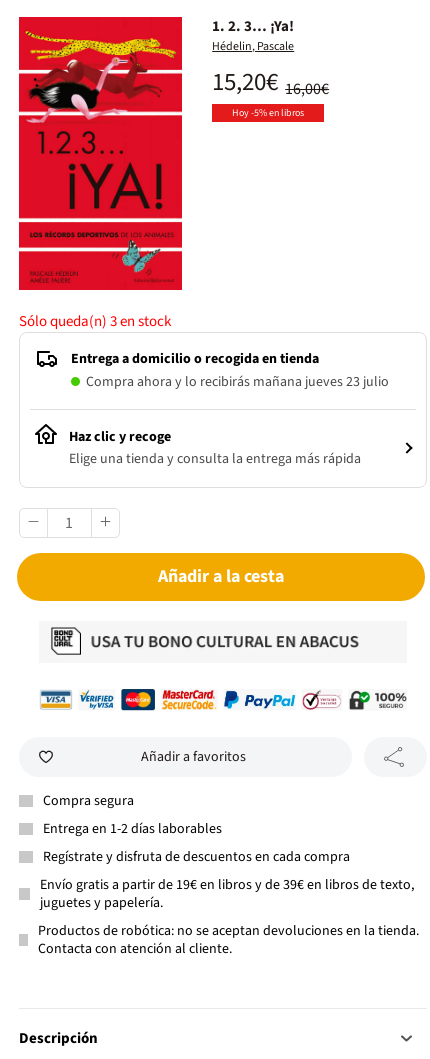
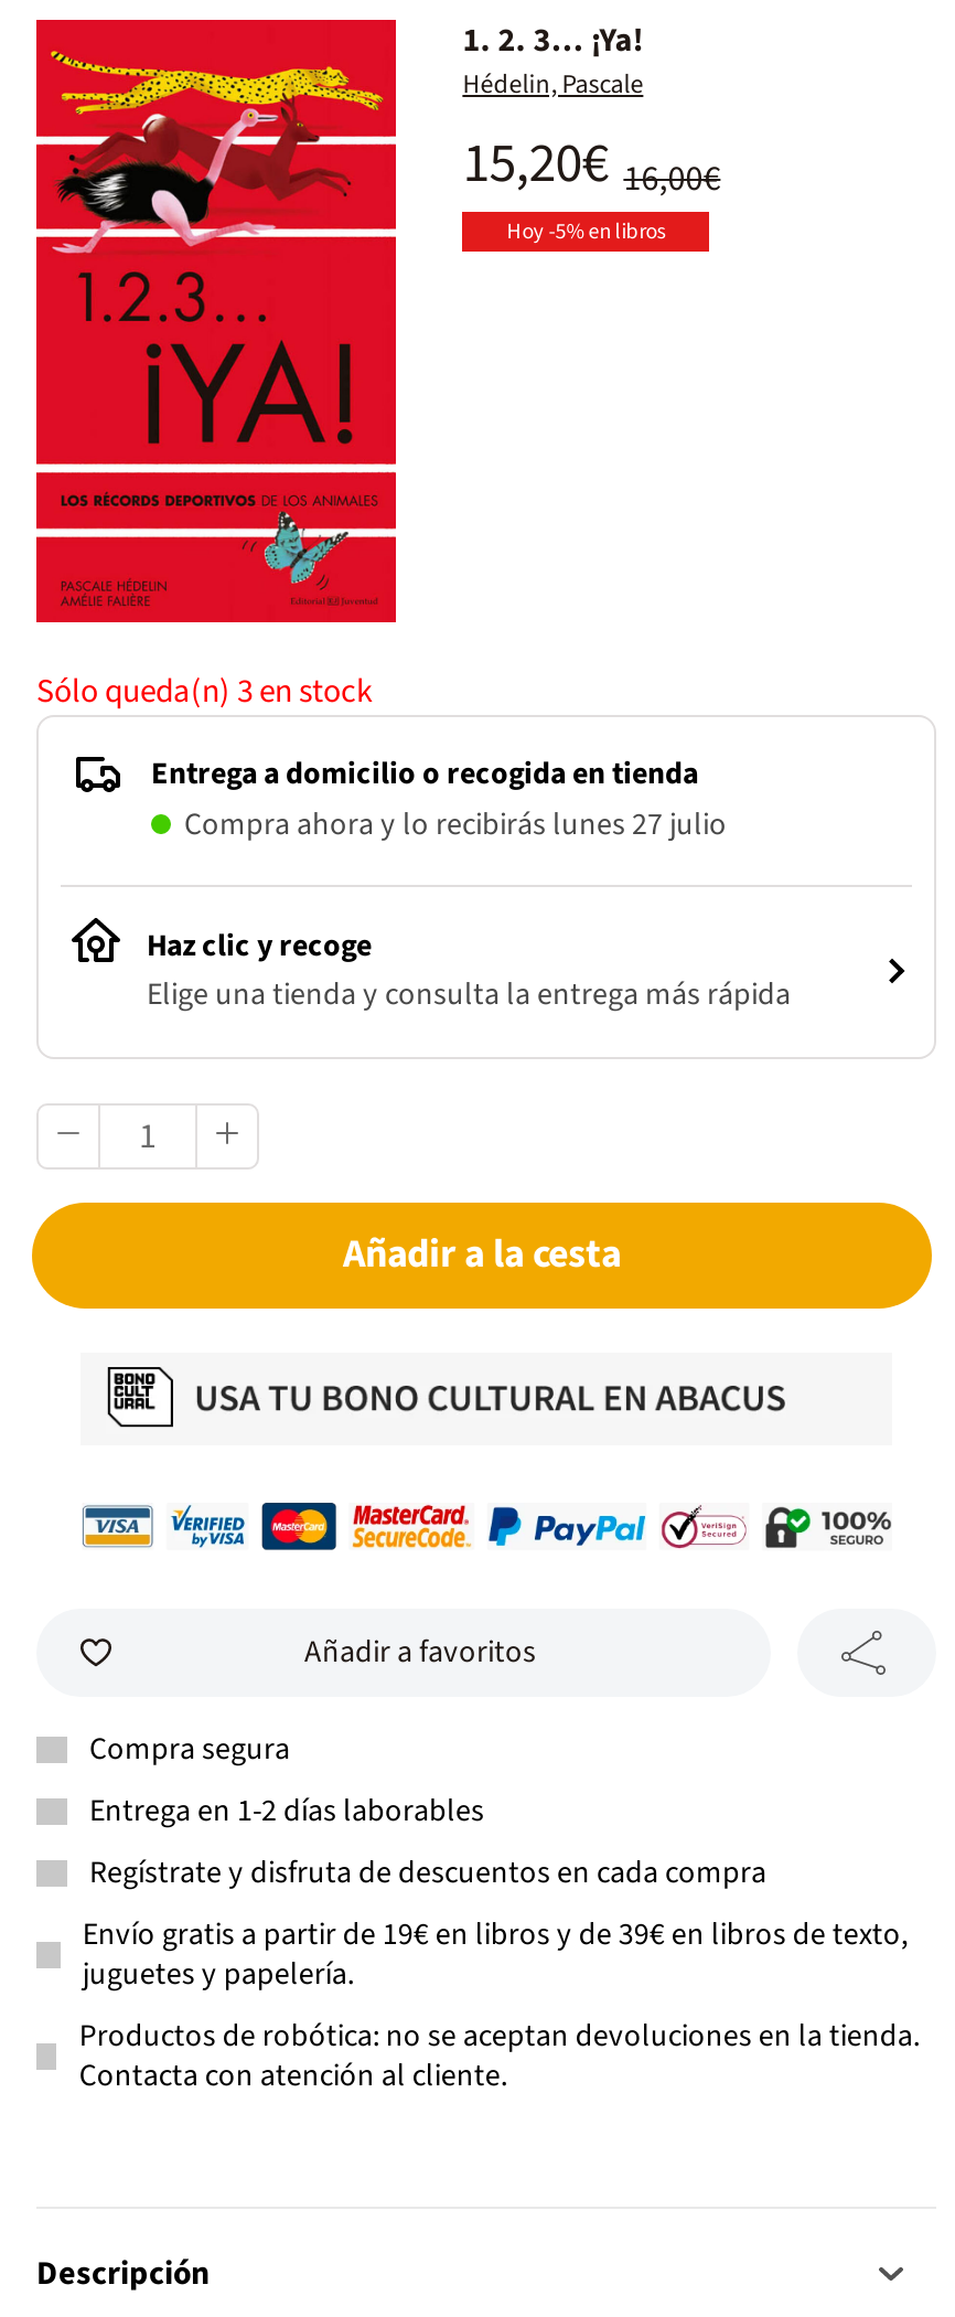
- Compra ahora y lo recibirás mañana jueves 23 julio
+ Compra ahora y lo recibirás lunes 27 julio
